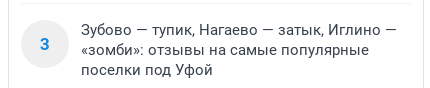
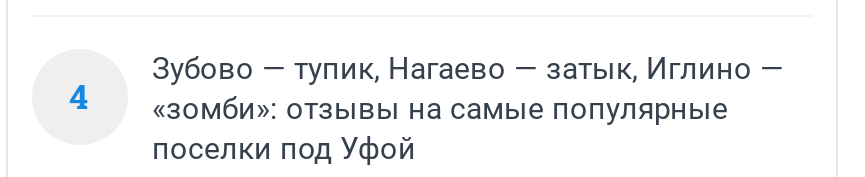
- 3 «зомби»: отзывы на самые популярные
+ 4 «зомби»: отзывы на самые популярные
